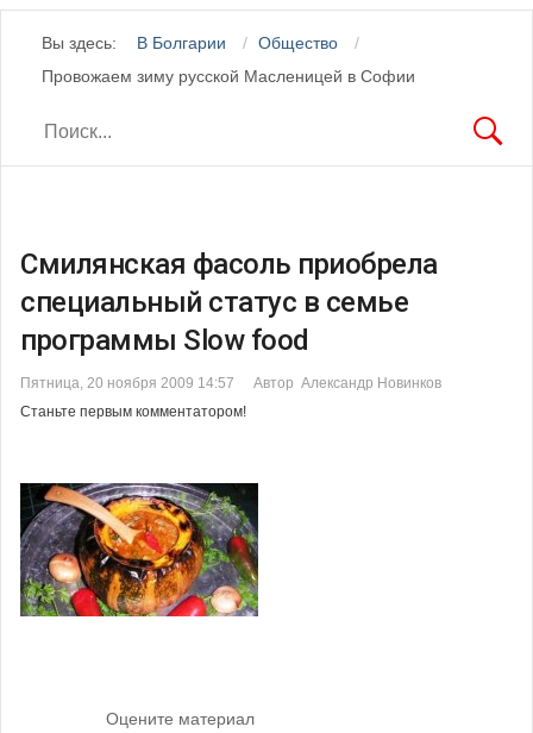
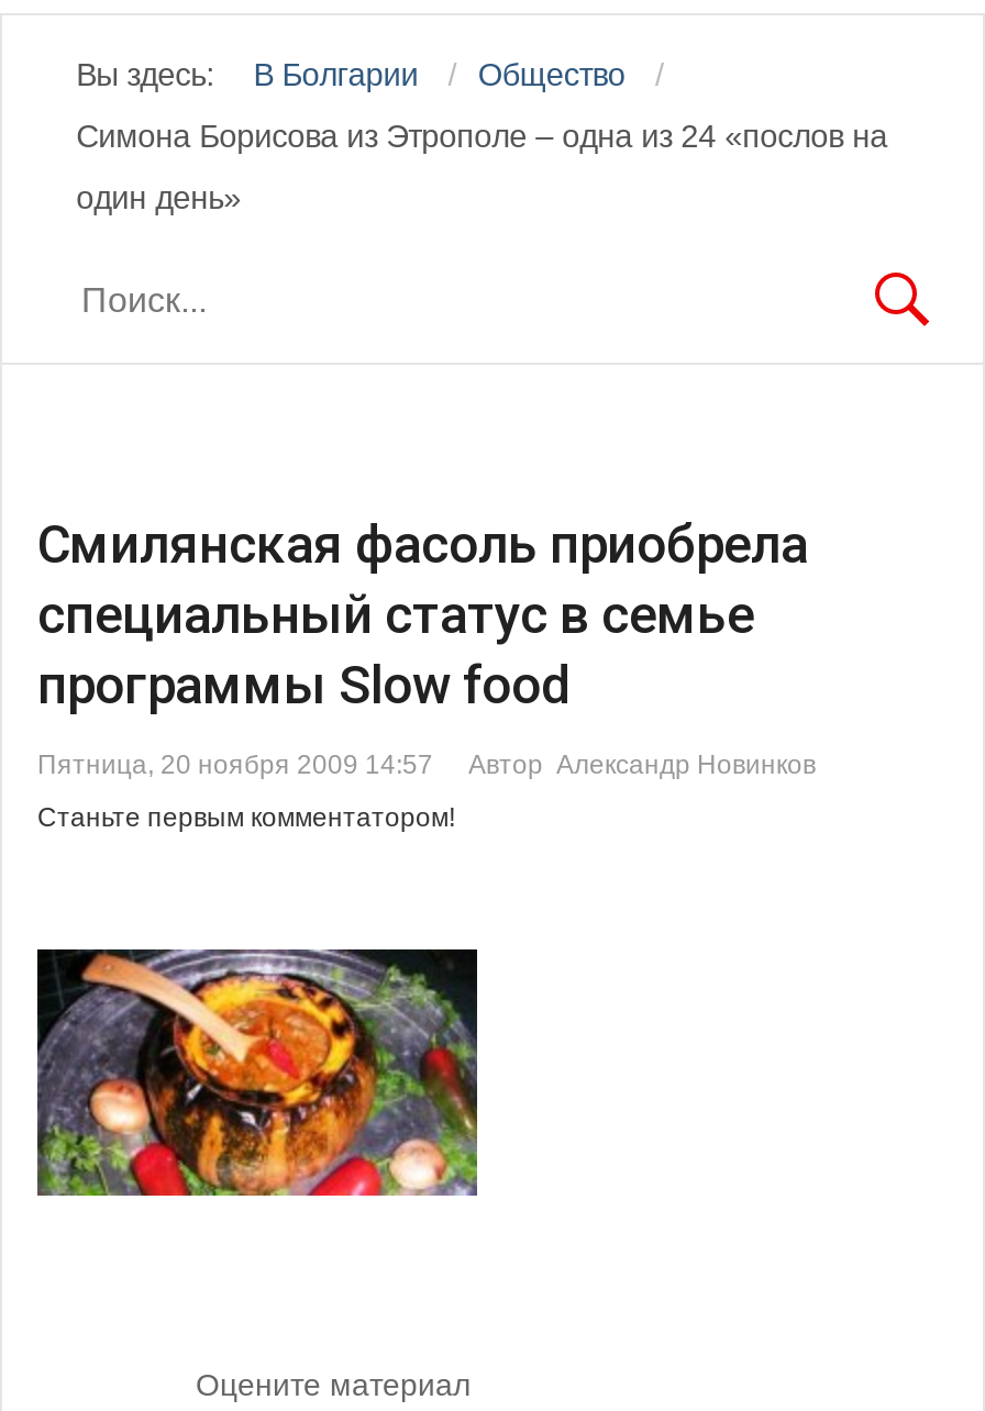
- Провожаем зиму русской Масленицей в Софии
+ Симона Борисова из Этрополе – одна из 24 «послов на
+ один день»
